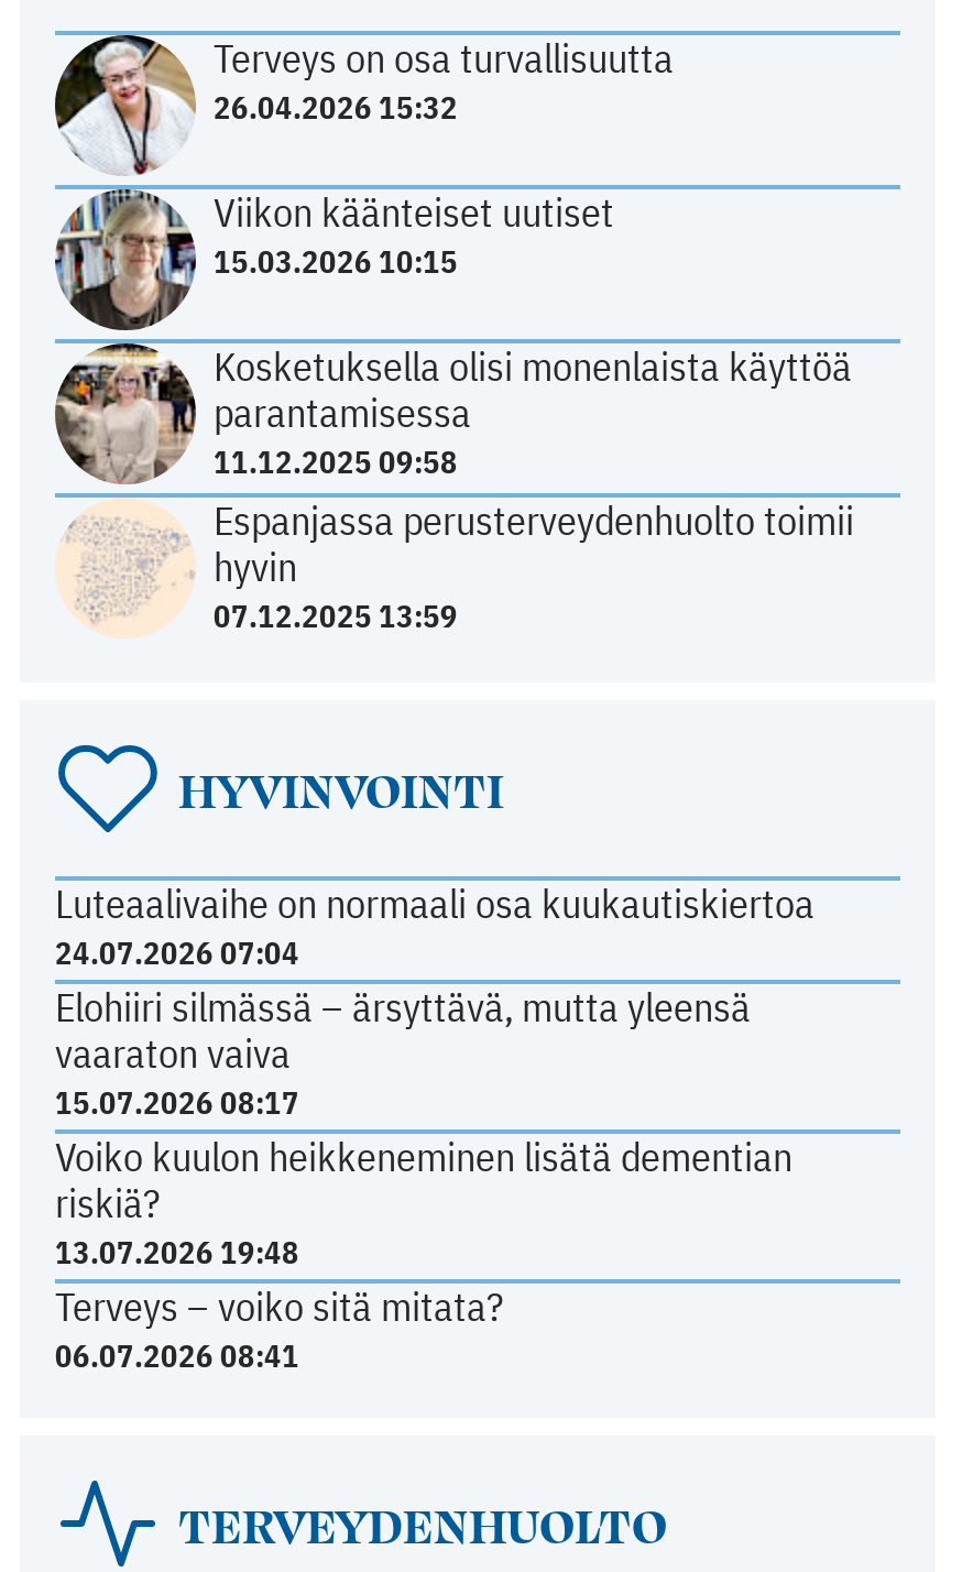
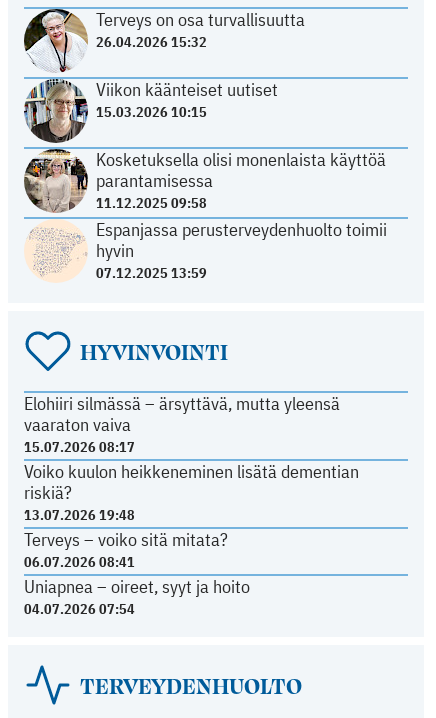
- Luteaalivaihe on normaali osa kuukautiskiertoa
- 24.07.2026 07:04

moved up: Elohiiri silmässä – ärsyttävä, mutta yleensä | vaaraton vaiva | 15.07.2026 08:17 | Voiko kuulon heikkeneminen lisätä dementian | riskiä? | 13.07.2026 19:48 | Terveys – voiko sitä mitata? | 06.07.2026 08:41

+ Uniapnea – oireet, syyt ja hoito
+ 04.07.2026 07:54
